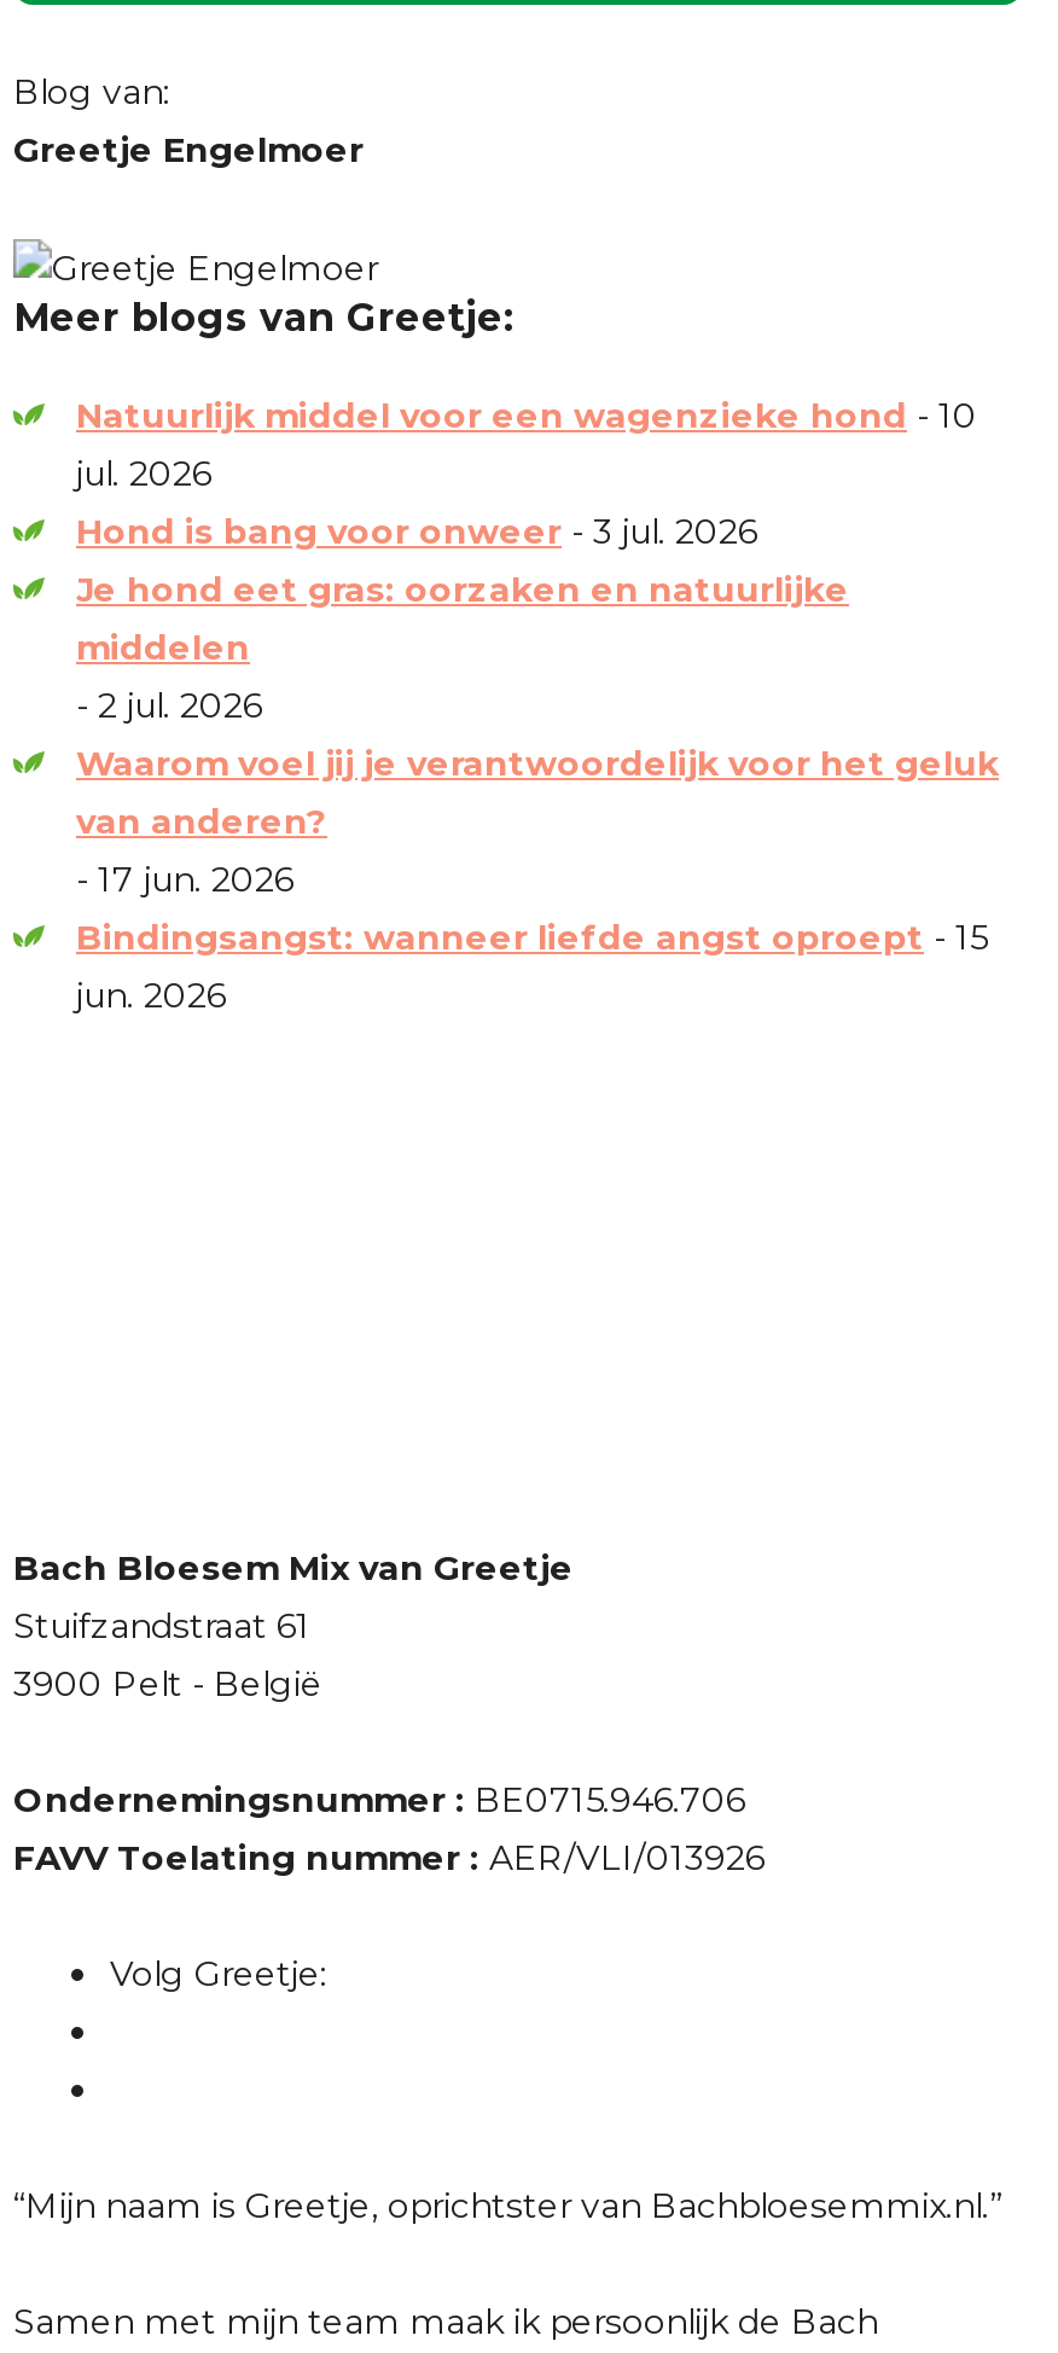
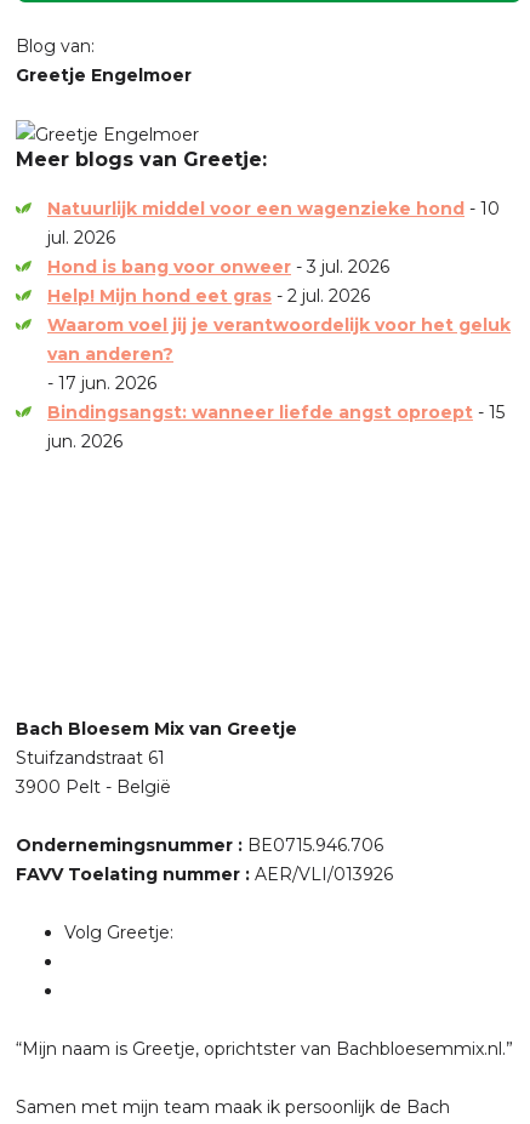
- Je hond eet gras: oorzaken en natuurlijke
- middelen
- - 2 jul. 2026
+ Help! Mijn hond eet gras - 2 jul. 2026
